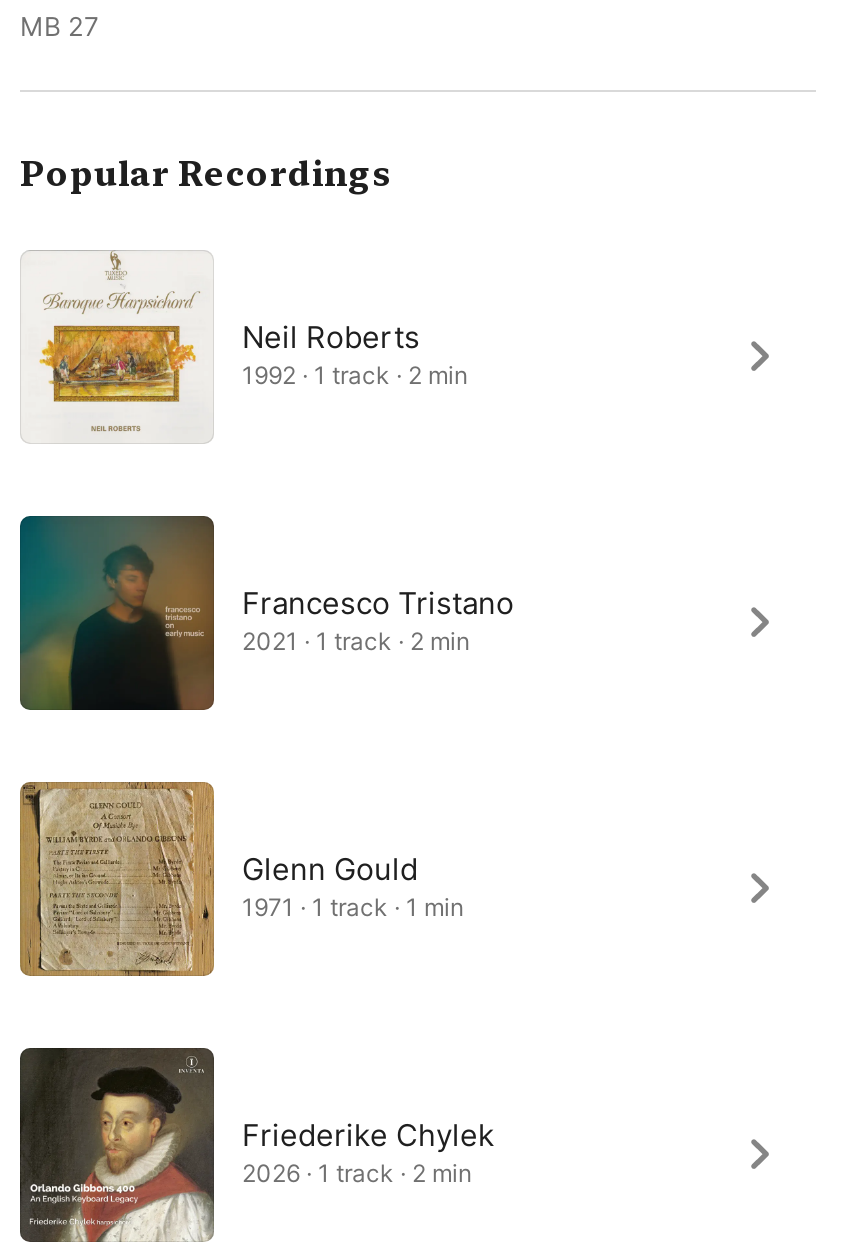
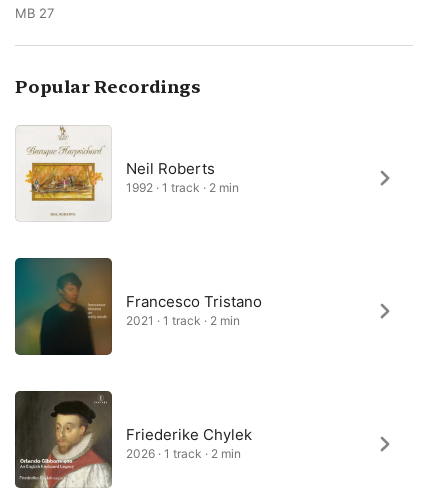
- [image]
- Glenn Gould
- 1971 · 1 track · 1 min
